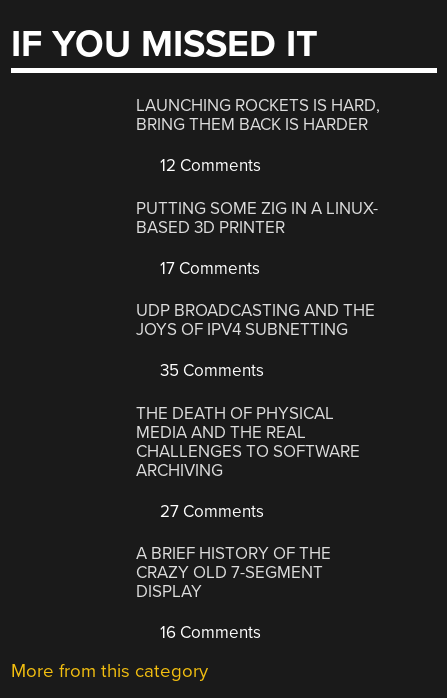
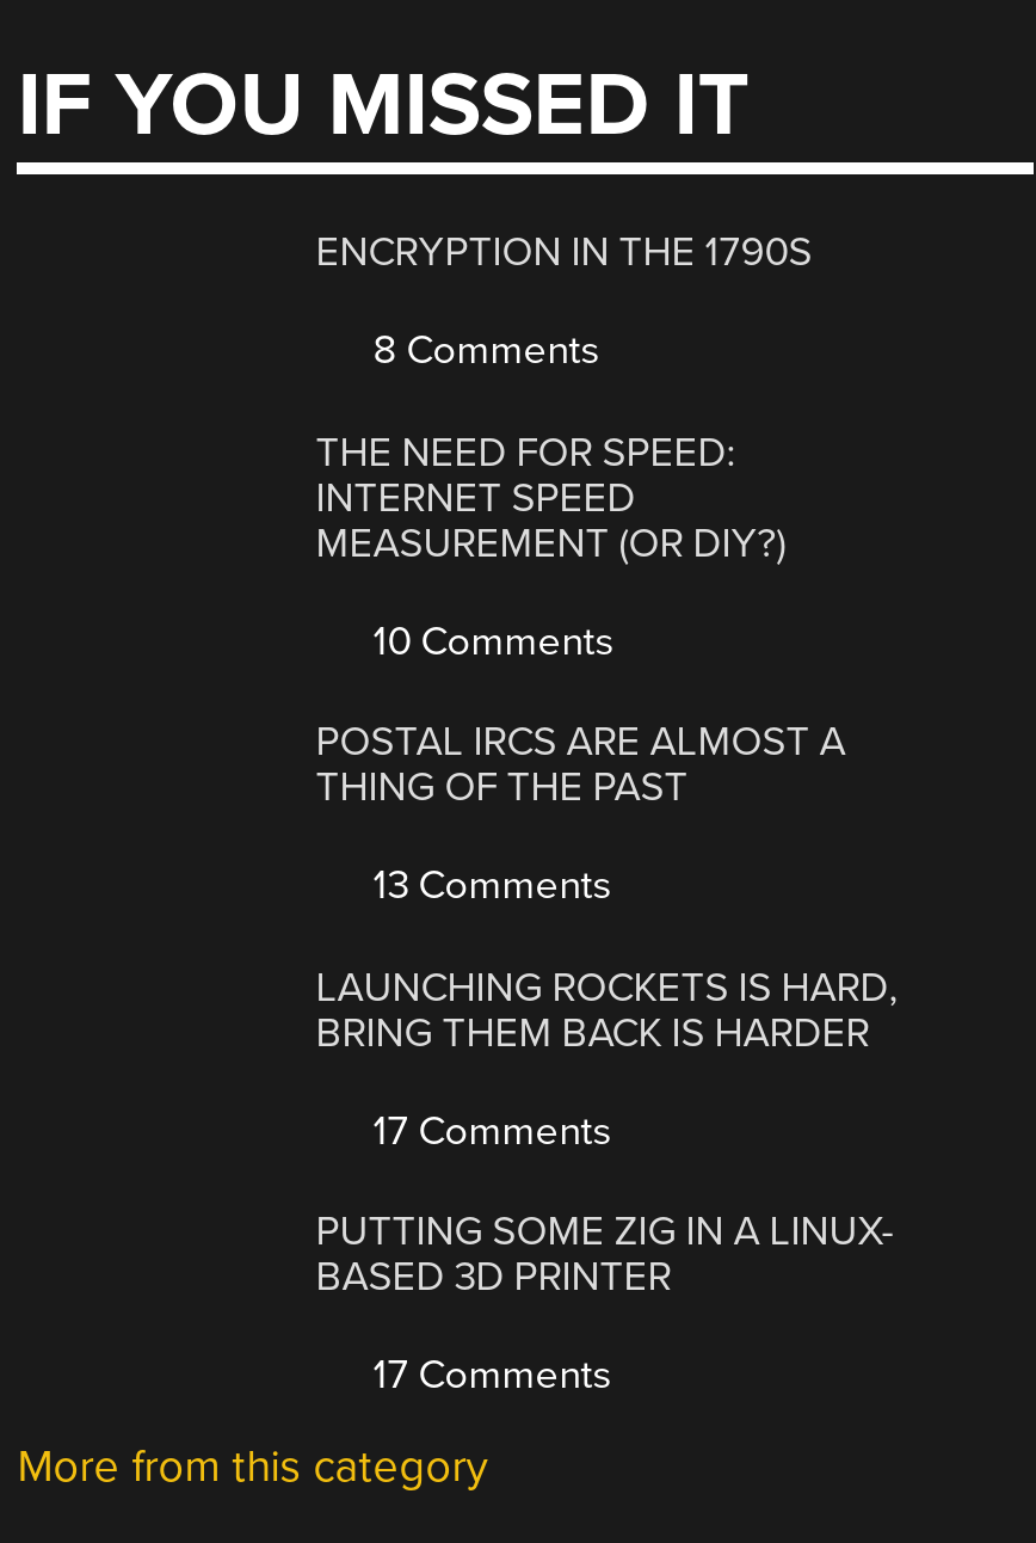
+ ENCRYPTION IN THE 1790S
+ 8 Comments
+ THE NEED FOR SPEED:
+ INTERNET SPEED
+ MEASUREMENT (OR DIY?)
+ 10 Comments
+ POSTAL IRCS ARE ALMOST A
+ THING OF THE PAST
+ 13 Comments

moved down: LAUNCHING ROCKETS IS HARD, | BRING THEM BACK IS HARDER

- 12 Comments
+ 17 Comments

moved down: PUTTING SOME ZIG IN A LINUX- | BASED 3D PRINTER | 17 Comments

- UDP BROADCASTING AND THE
- JOYS OF IPV4 SUBNETTING
- 35 Comments
- THE DEATH OF PHYSICAL
- MEDIA AND THE REAL
- CHALLENGES TO SOFTWARE
- ARCHIVING
- 27 Comments
- A BRIEF HISTORY OF THE
- CRAZY OLD 7-SEGMENT
- DISPLAY
- 16 Comments
